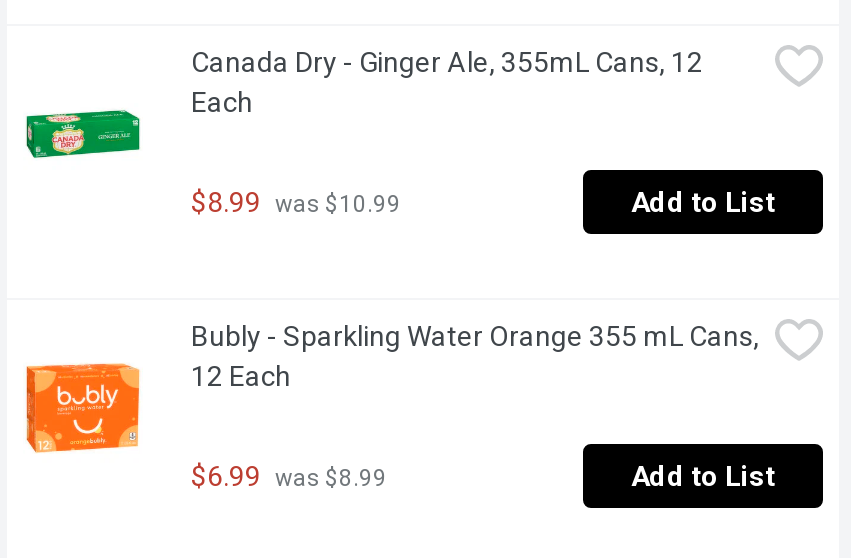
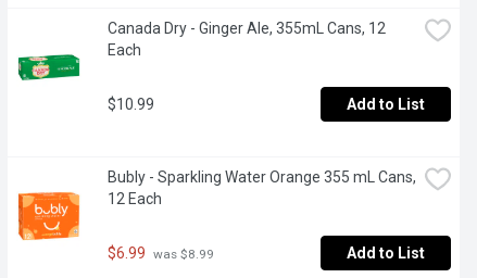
- $8.99 was $10.99
+ $10.99
